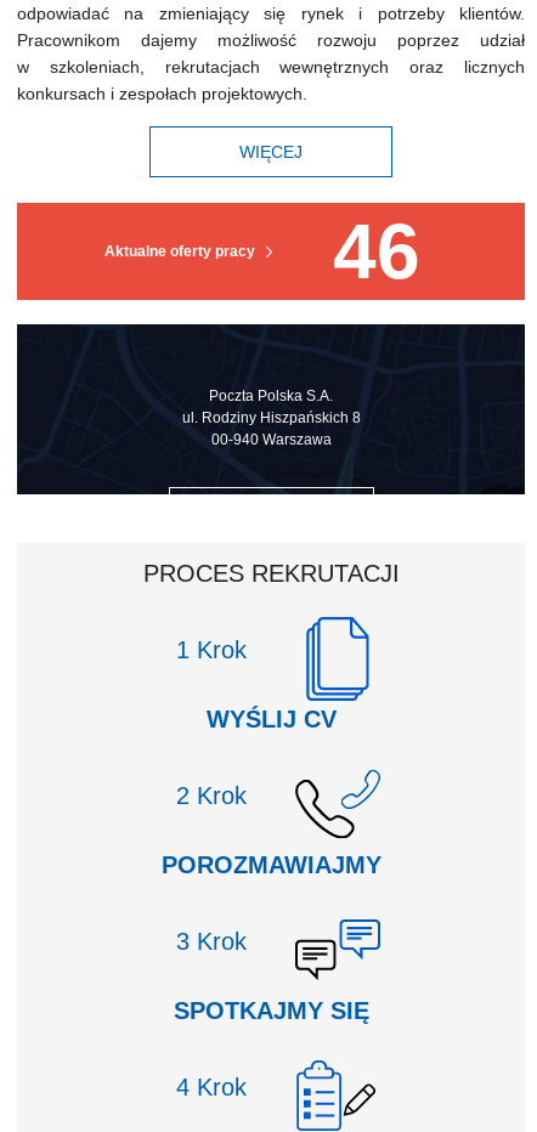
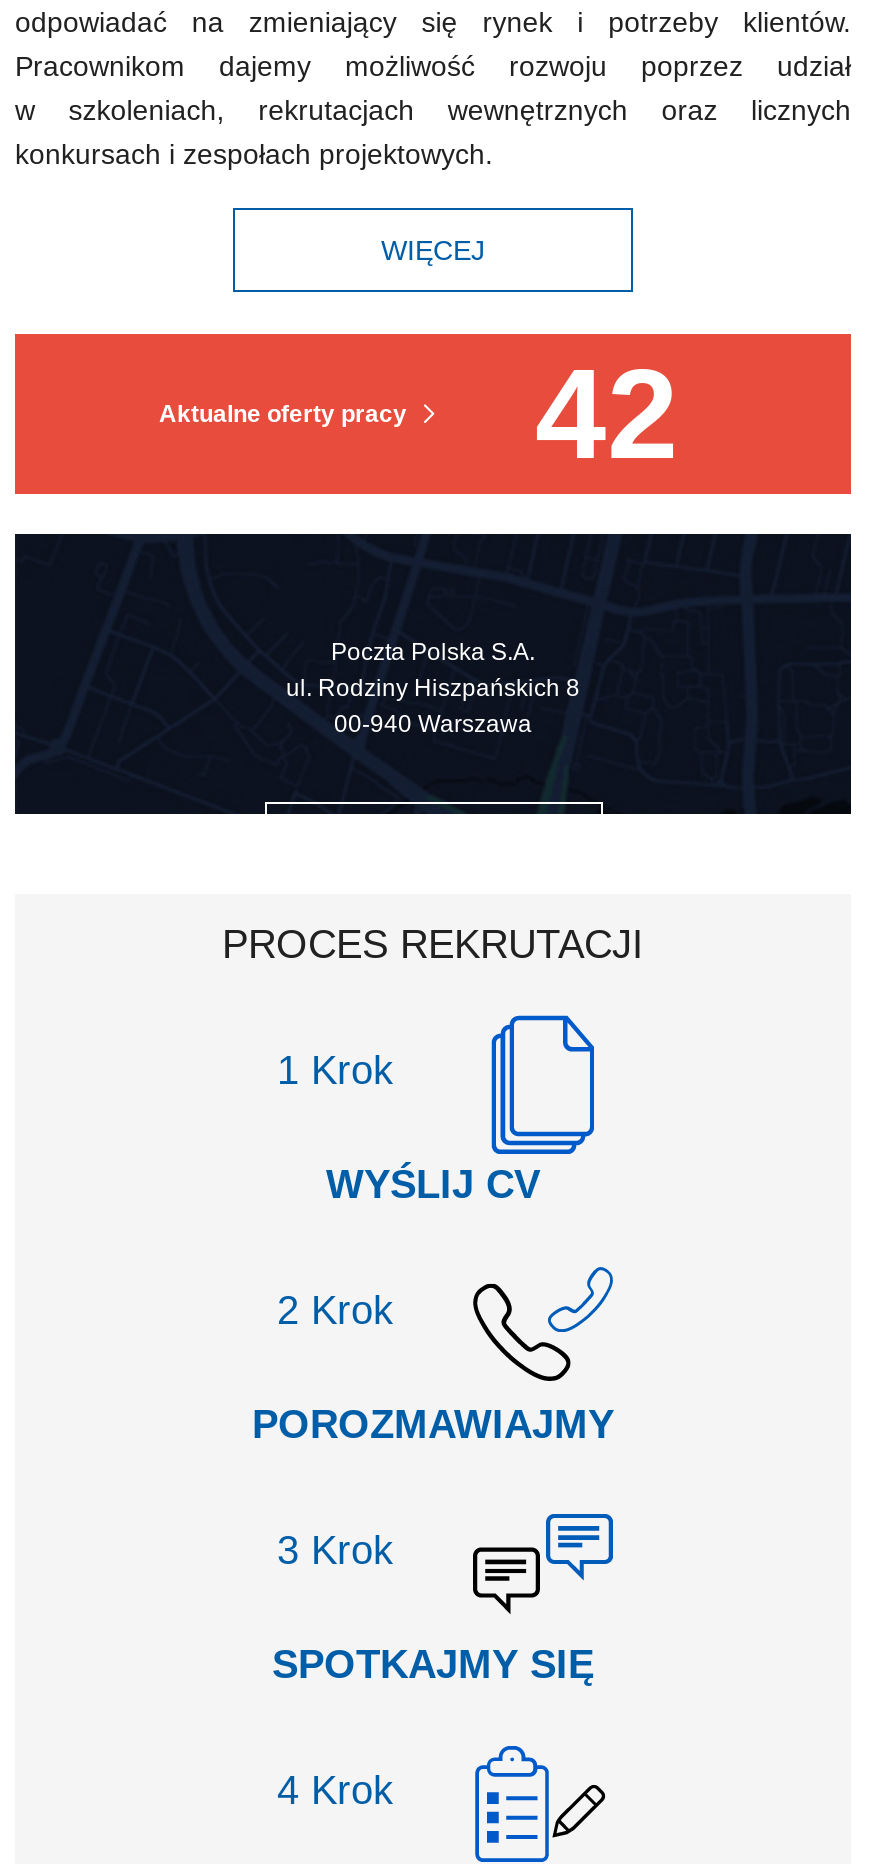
- 46
+ 42
